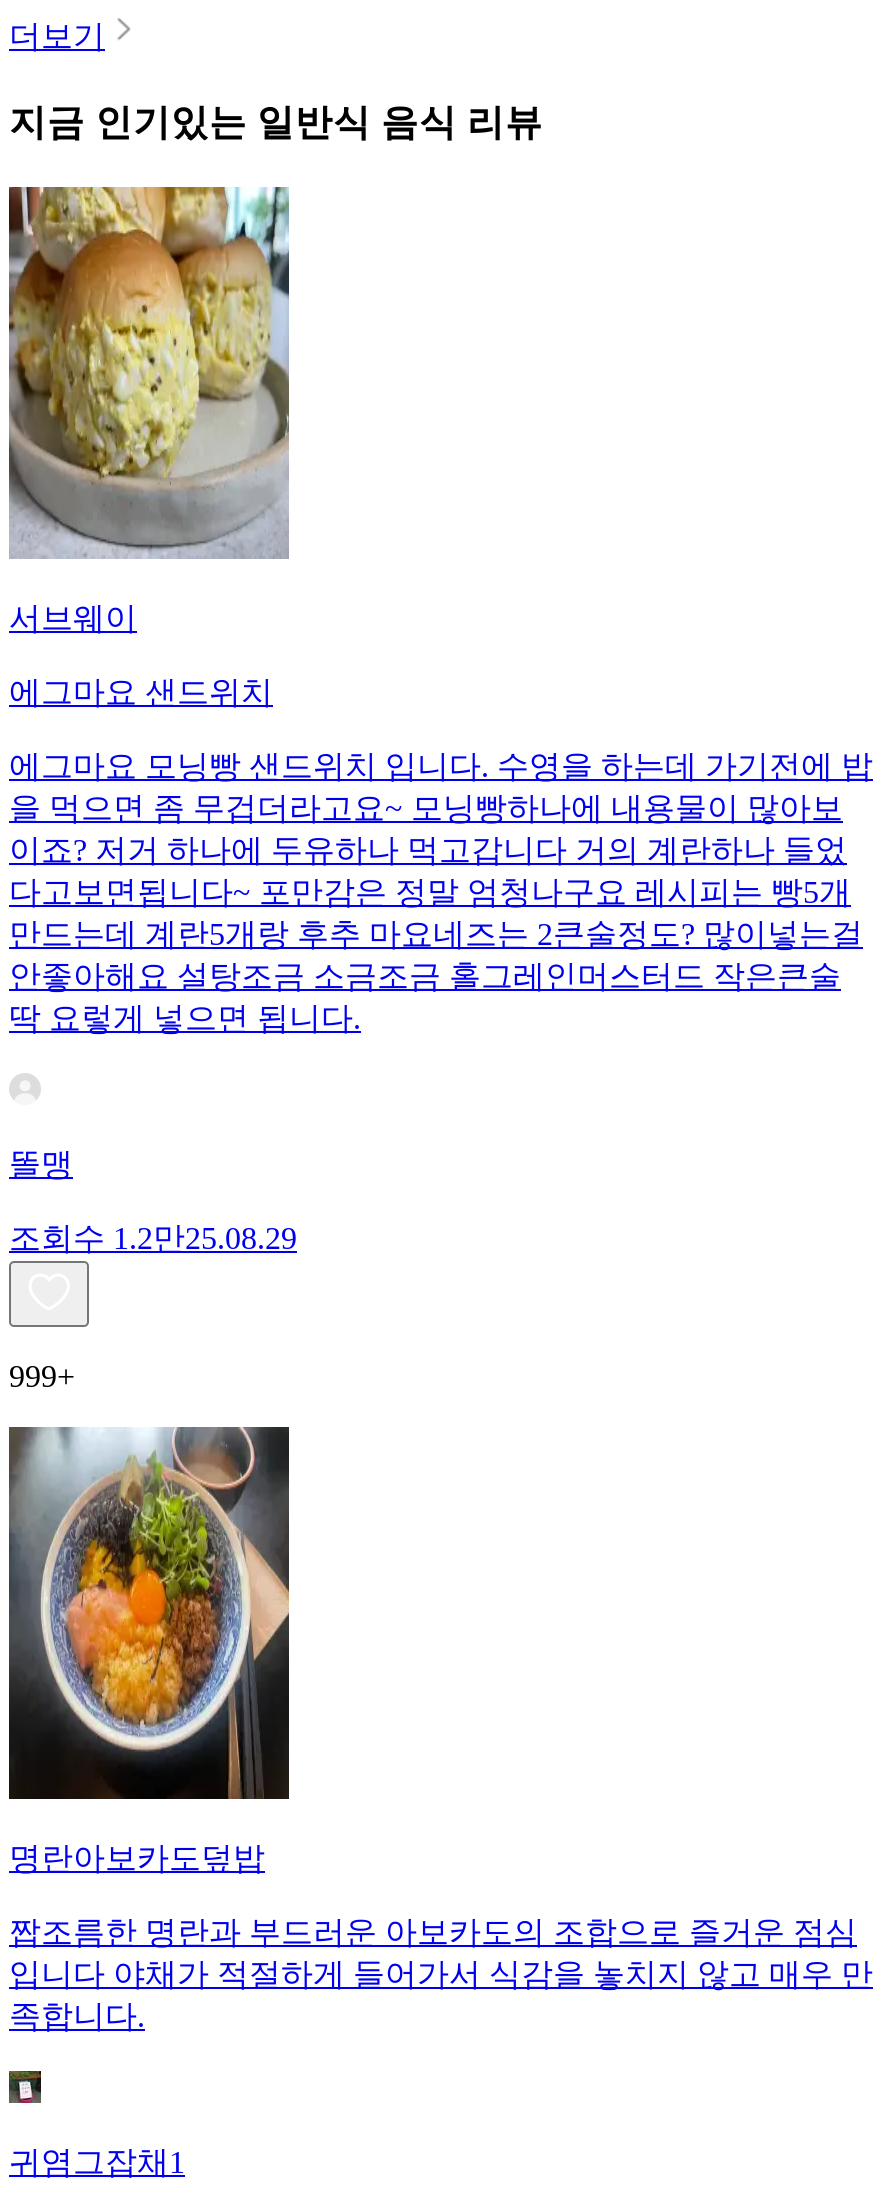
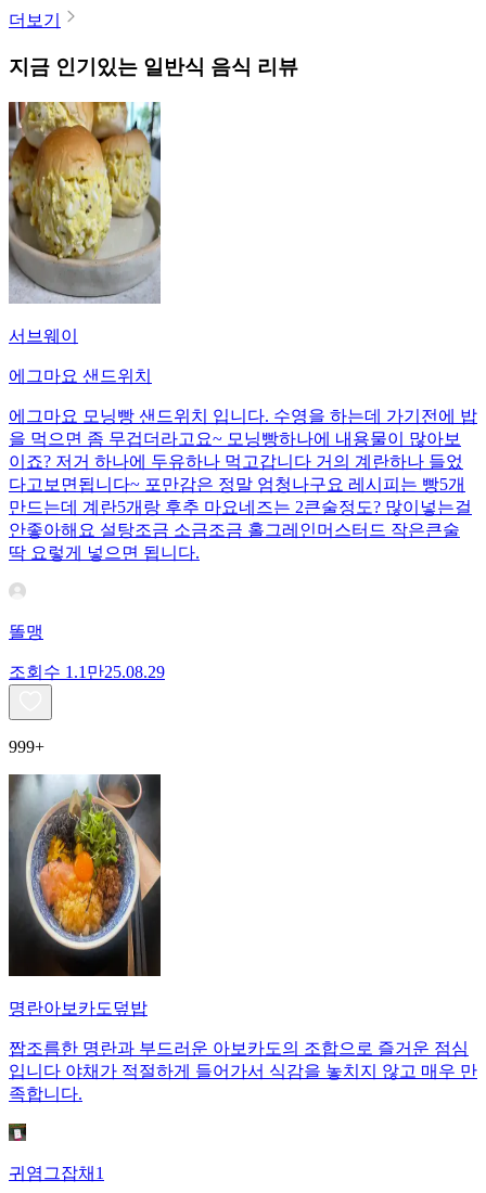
- 조회수 1.2만 25.08.29
+ 조회수 1.1만 25.08.29
